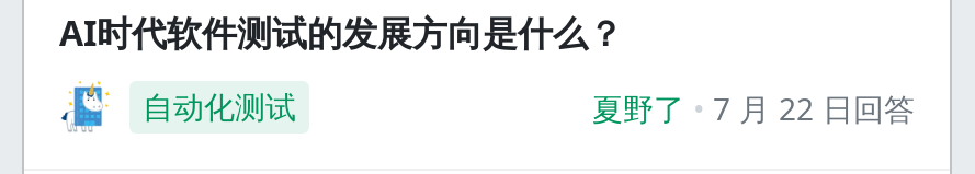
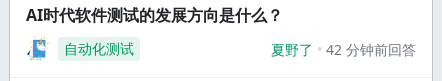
- 夏野了 7 月 22 日回答
+ 夏野了 42 分钟前回答
